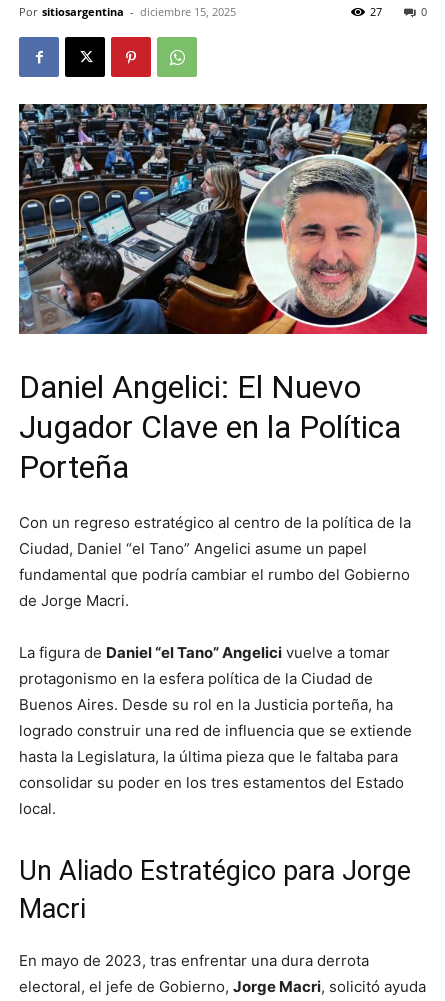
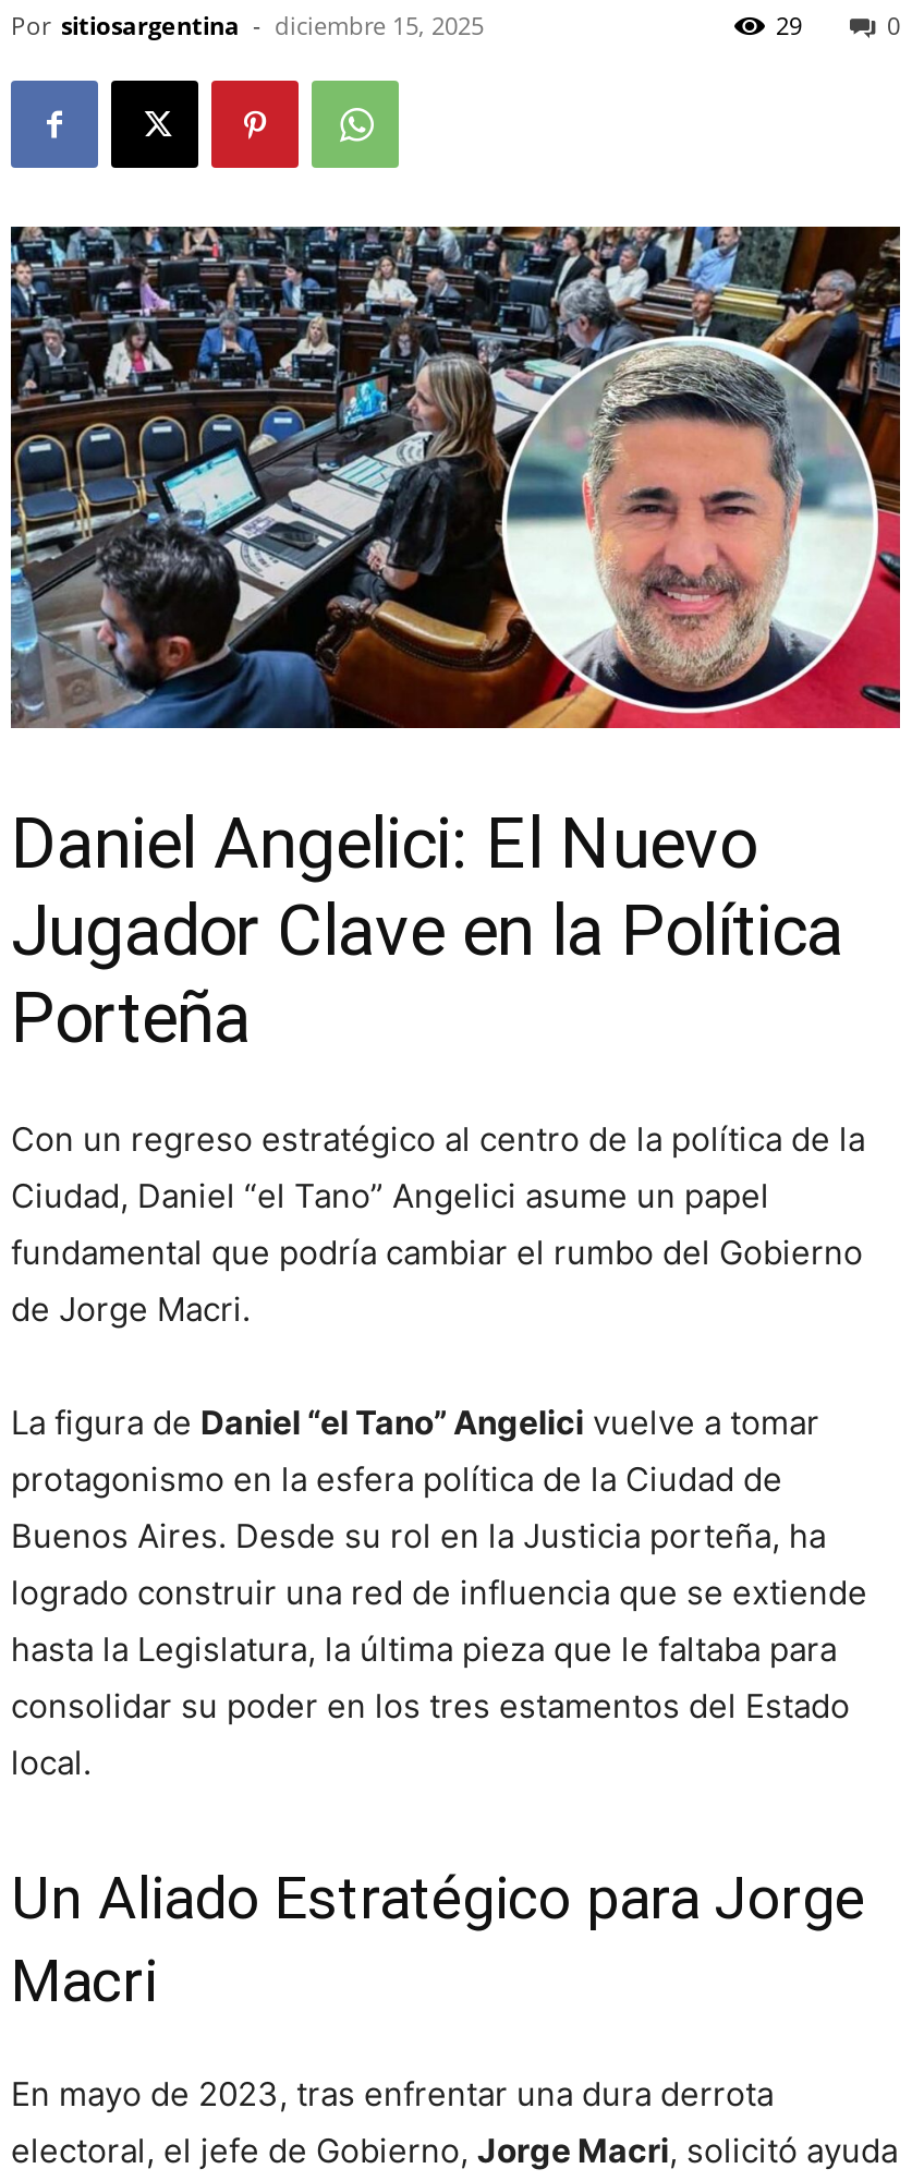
- 27
+ 29
